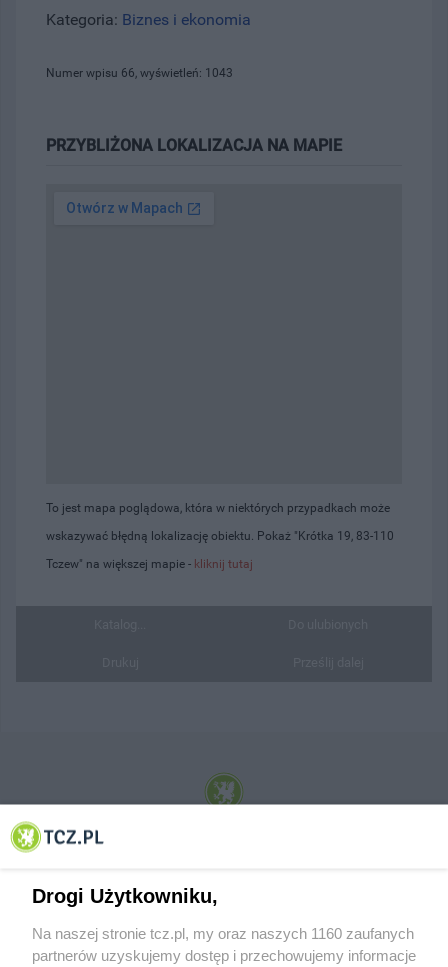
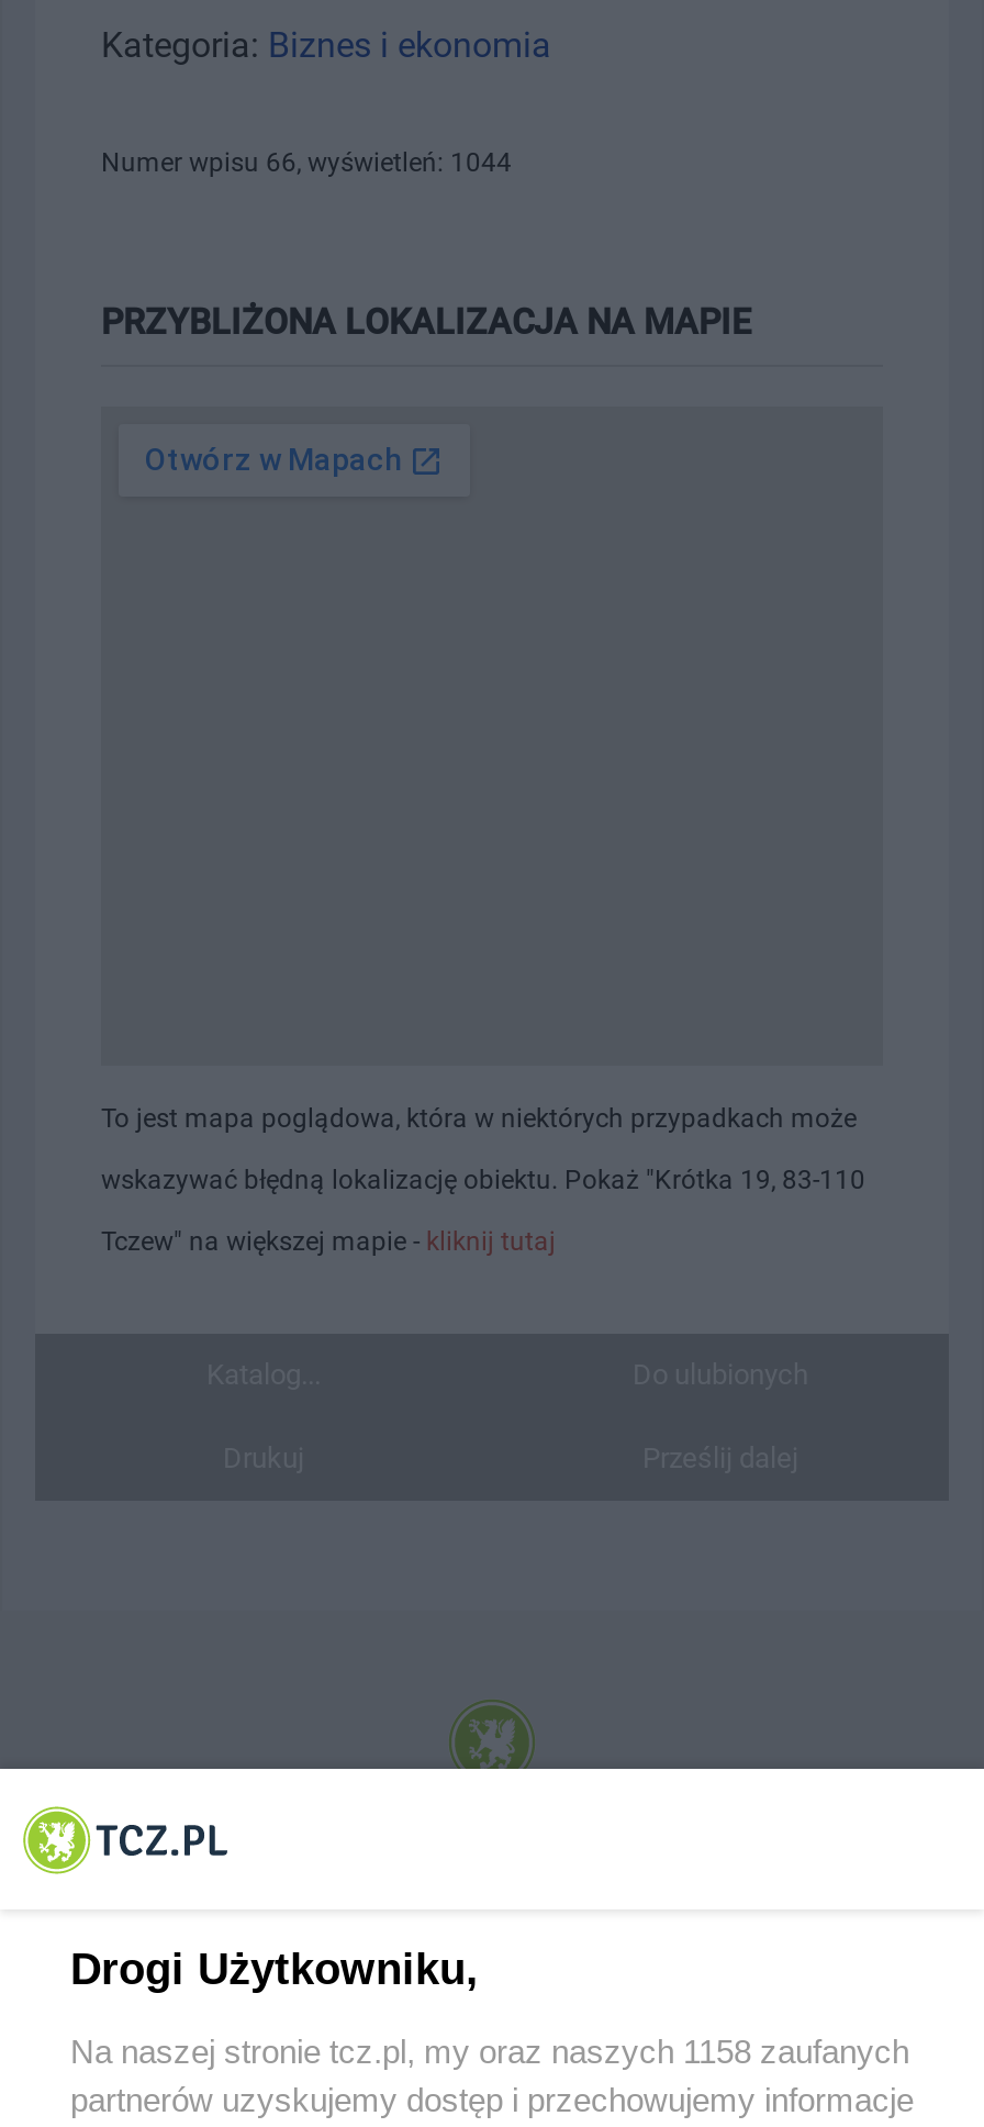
- Numer wpisu 66, wyświetleń: 1043
+ Numer wpisu 66, wyświetleń: 1044

- Na naszej stronie tcz.pl, my oraz naszych 1160 zaufanych
+ Na naszej stronie tcz.pl, my oraz naszych 1158 zaufanych
